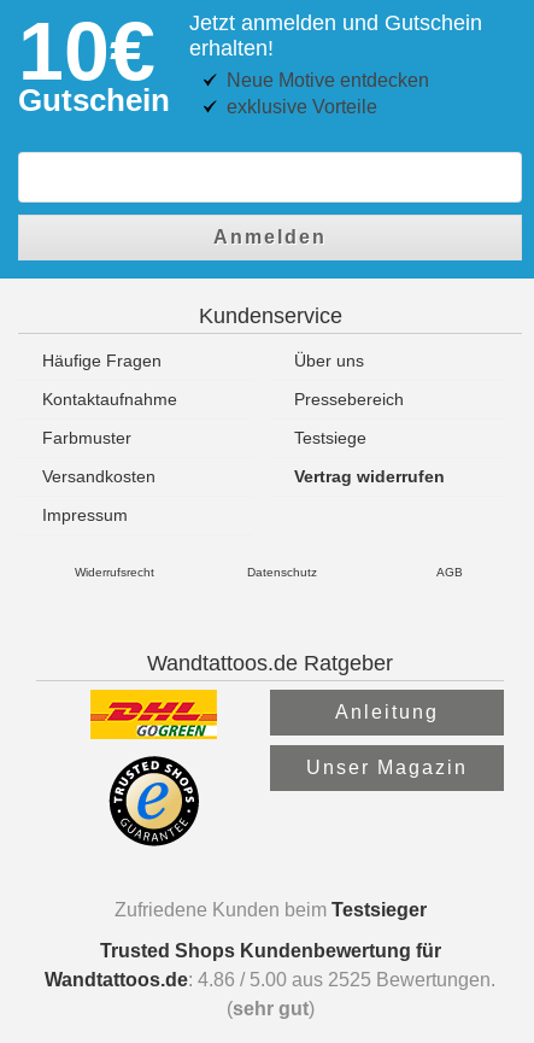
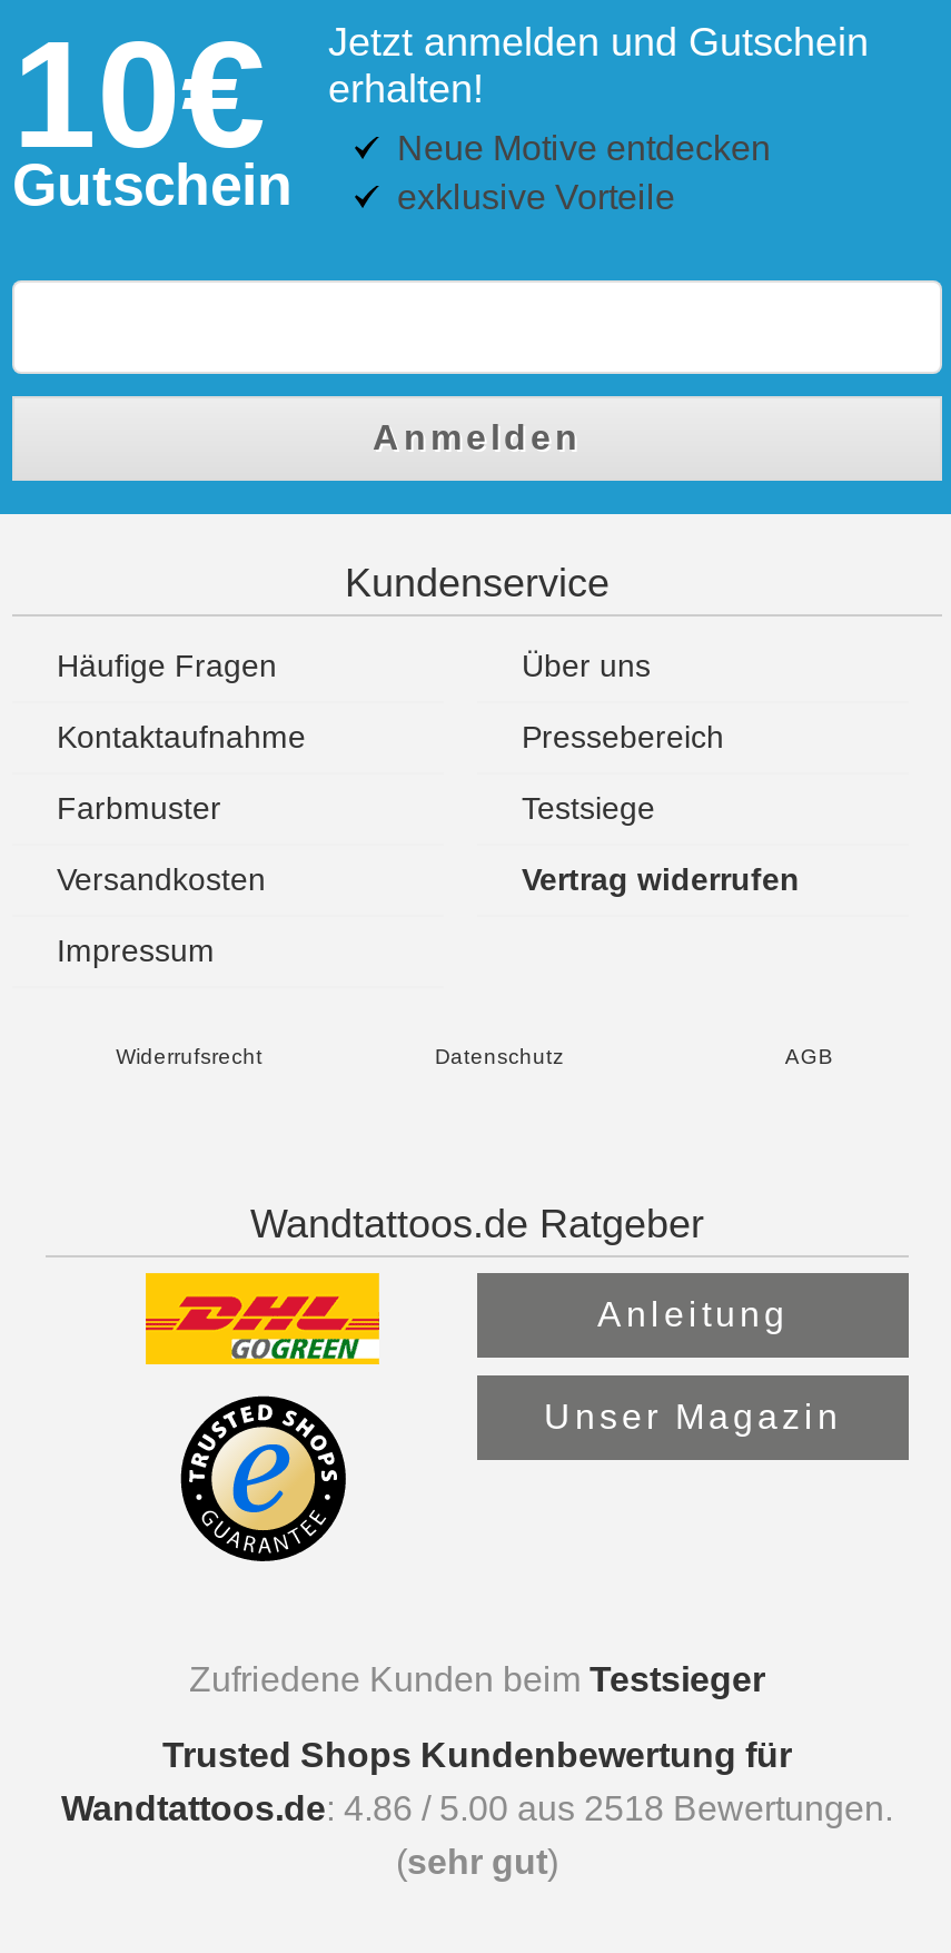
- Wandtattoos.de: 4.86 / 5.00 aus 2525 Bewertungen.
+ Wandtattoos.de: 4.86 / 5.00 aus 2518 Bewertungen.
